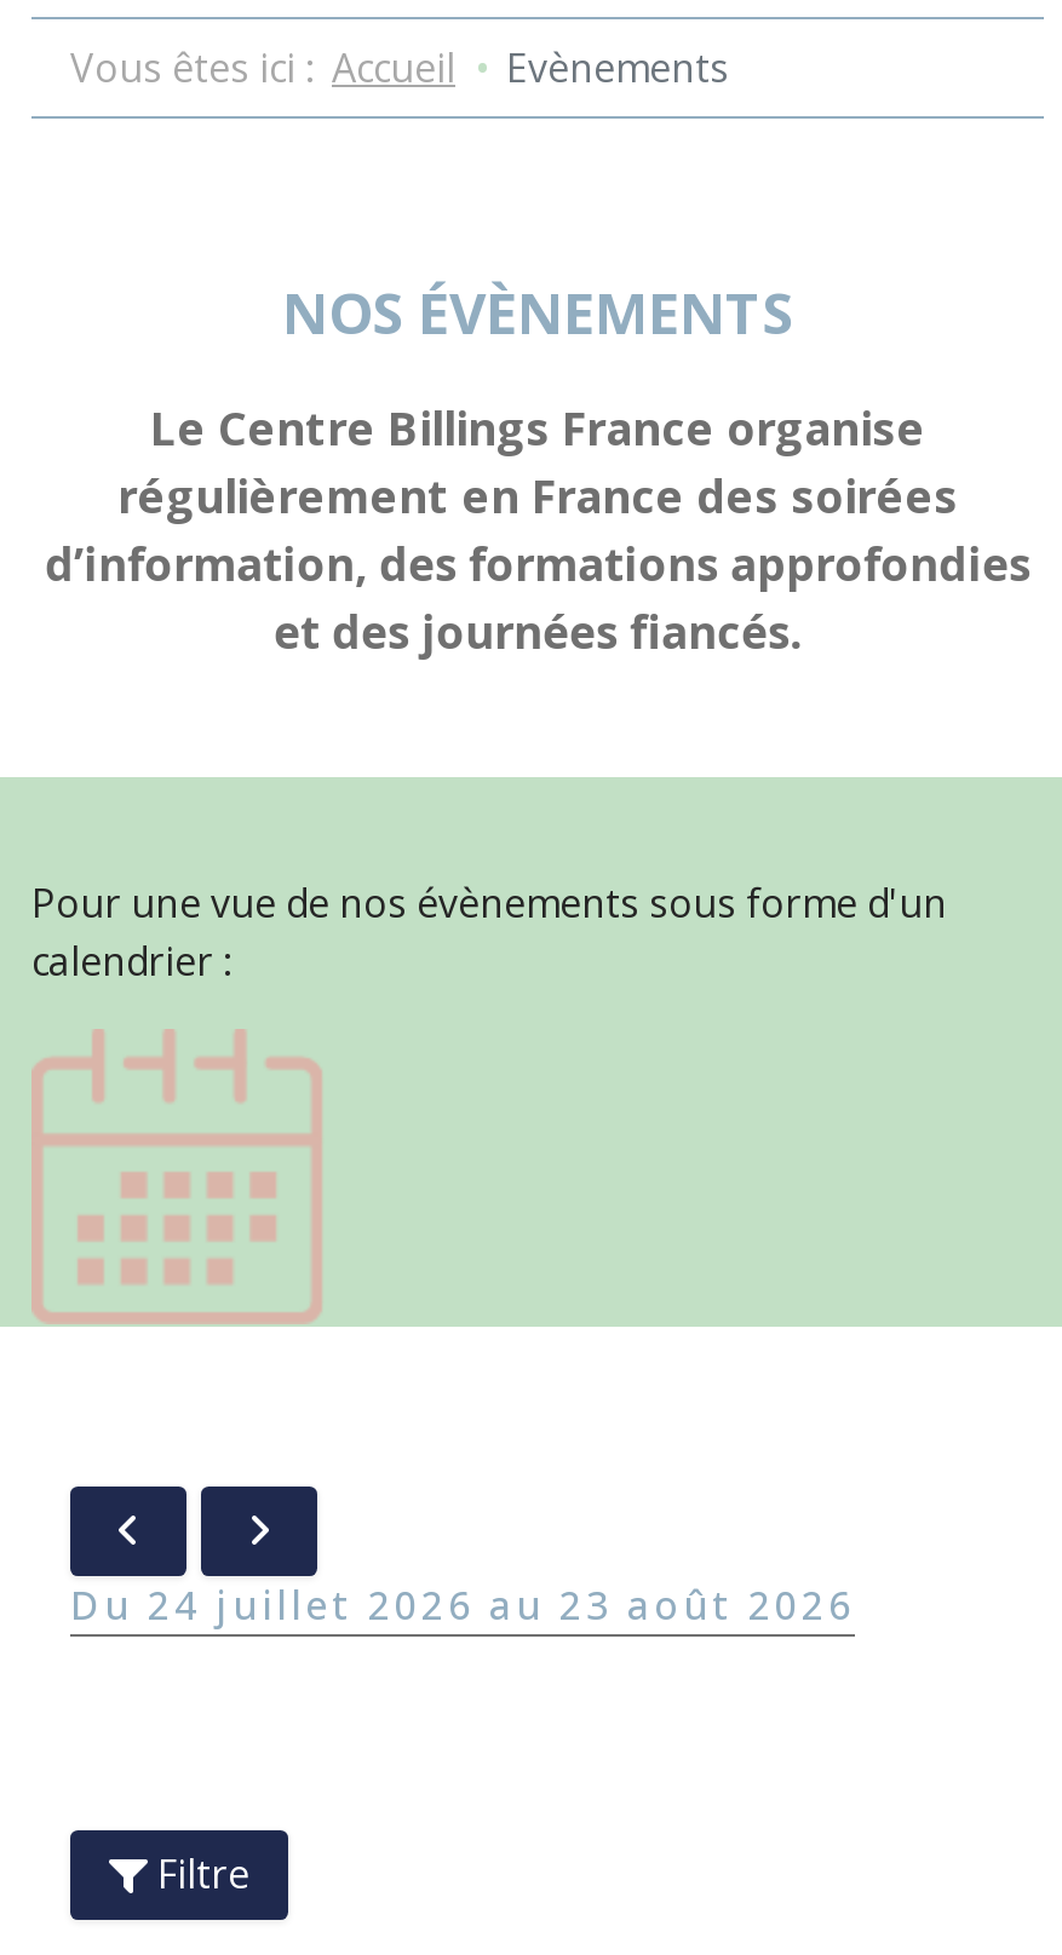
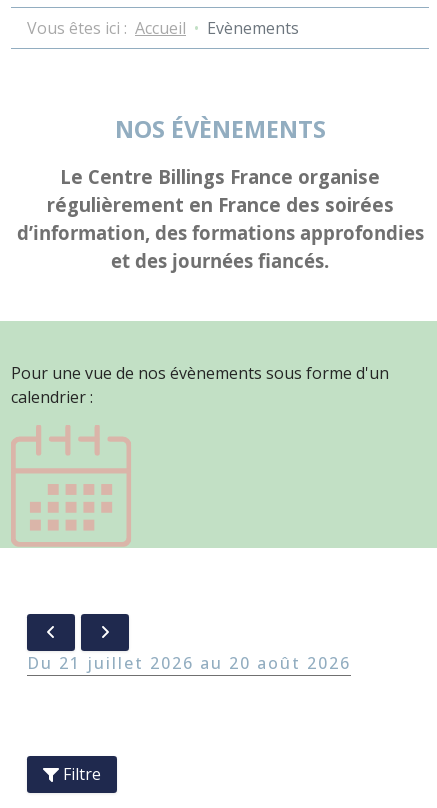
- 24 juillet 2026
+ 21 juillet 2026

- 23 août 2026
+ 20 août 2026
